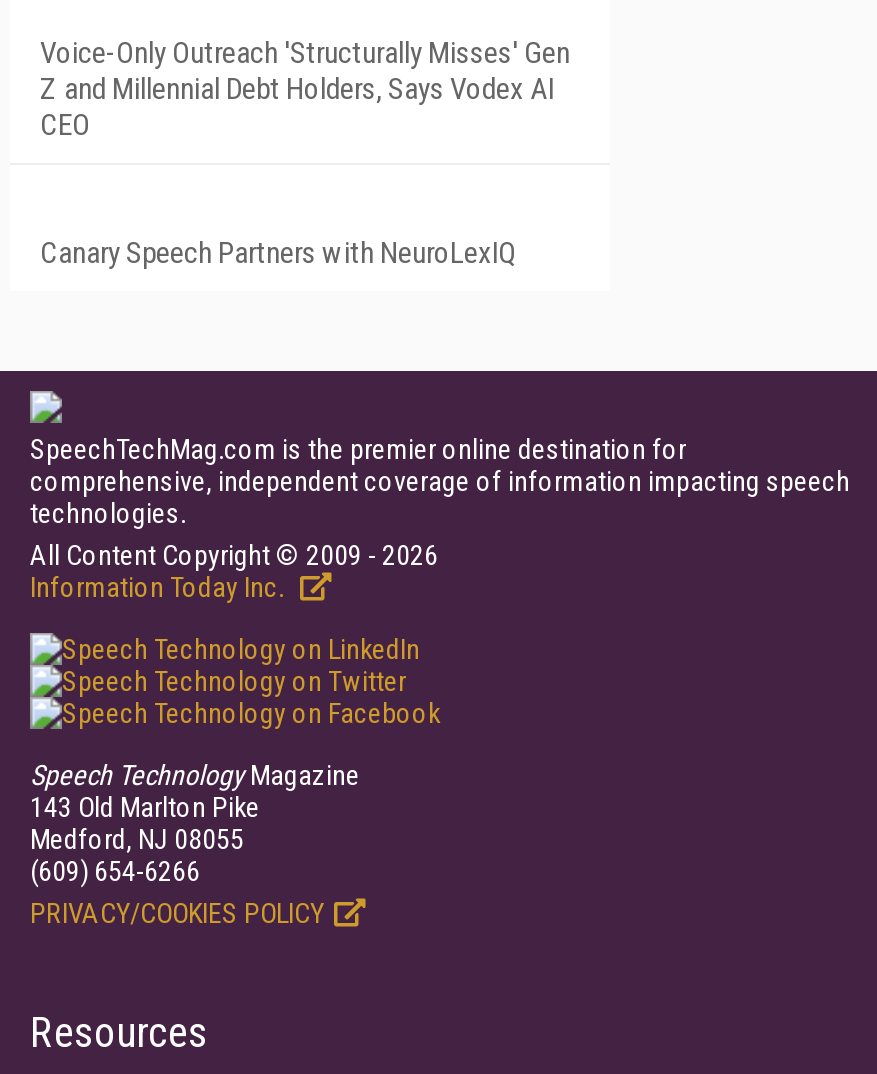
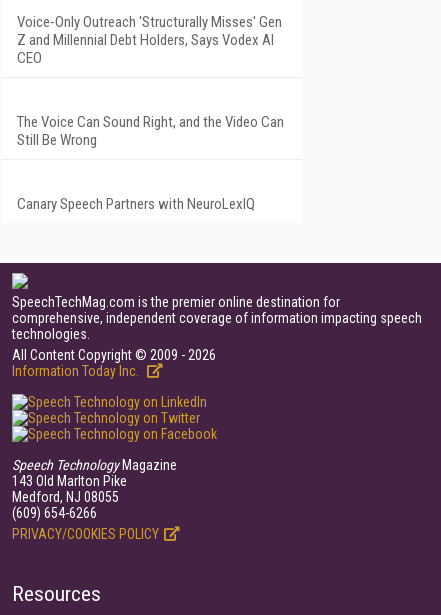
+ The Voice Can Sound Right, and the Video Can
+ Still Be Wrong
